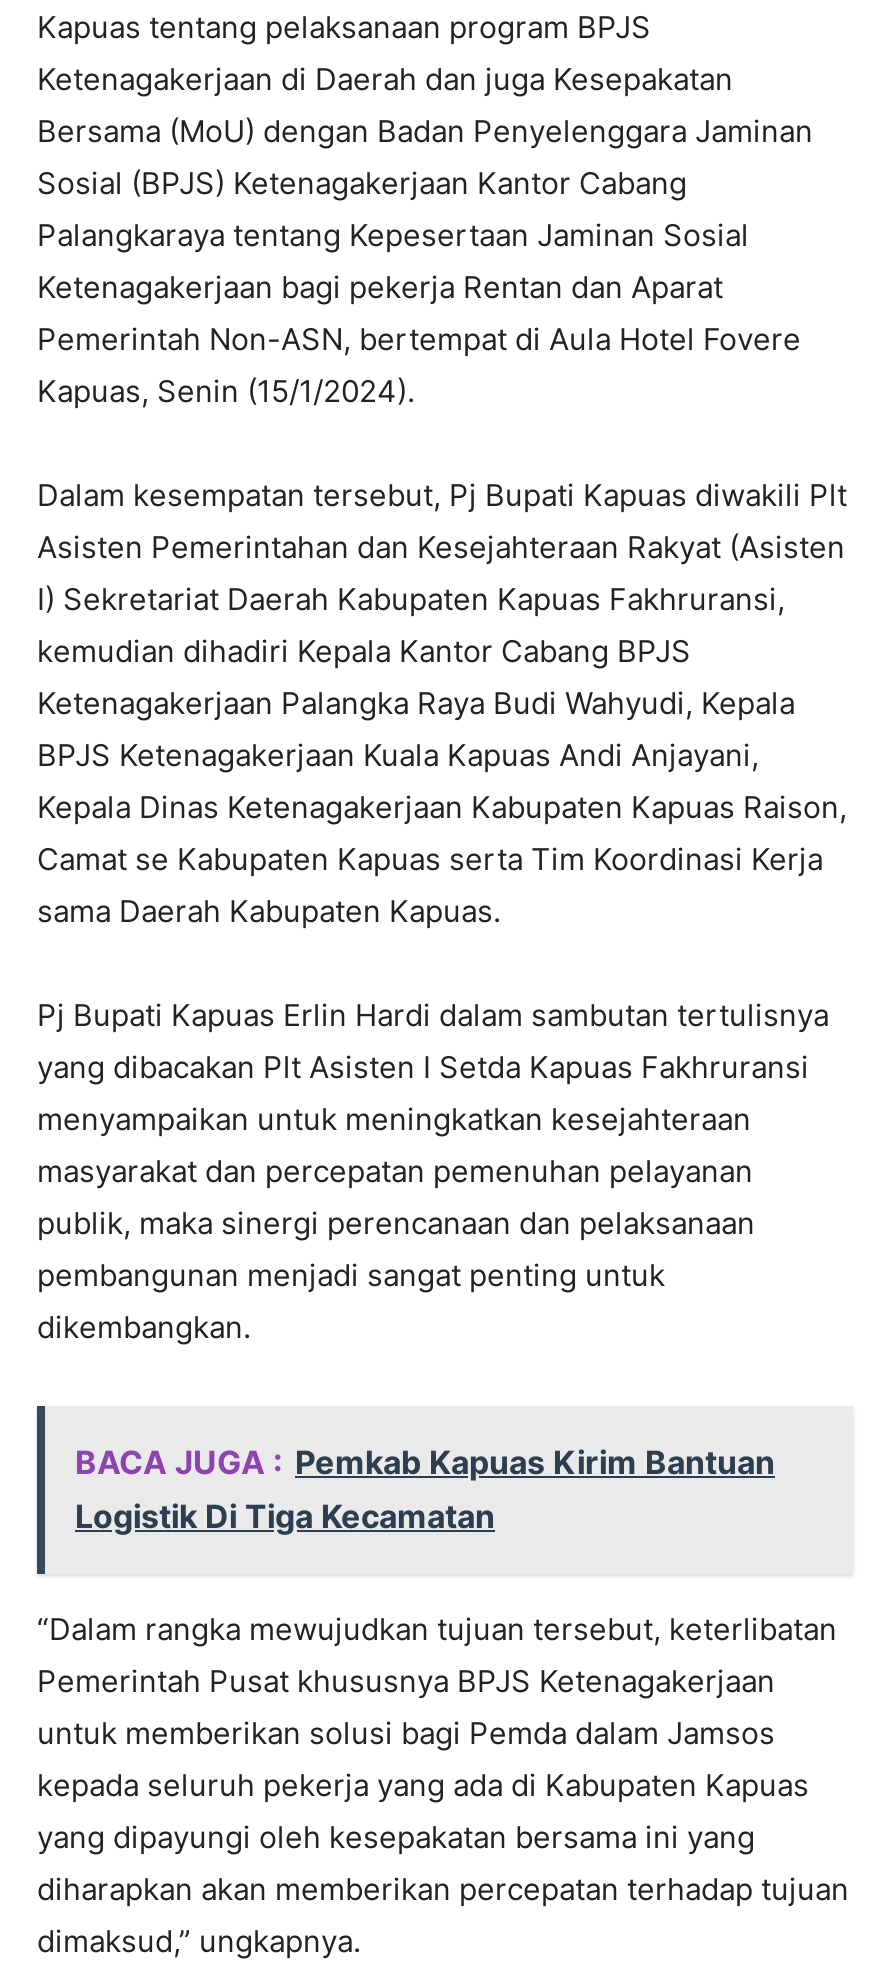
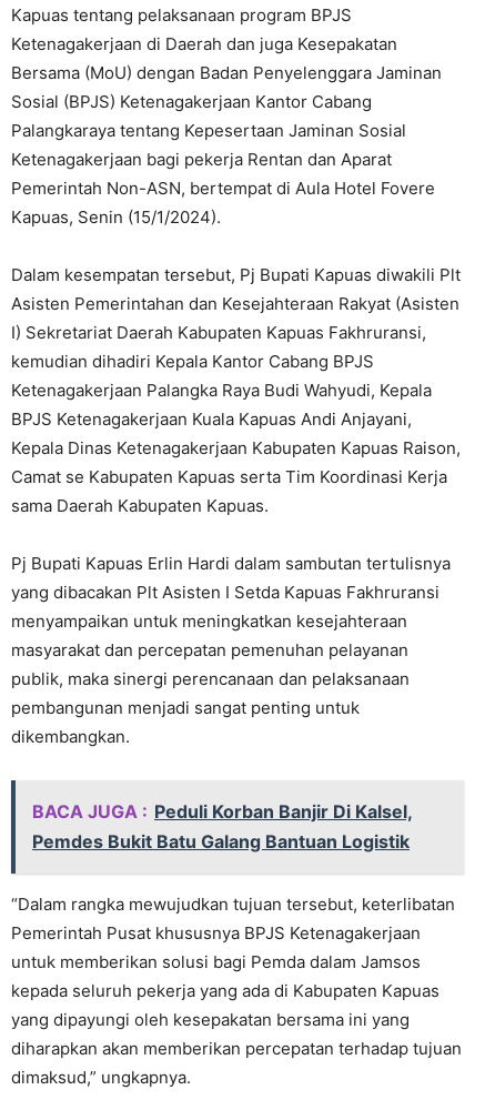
- BACA JUGA : Pemkab Kapuas Kirim Bantuan
- Logistik Di Tiga Kecamatan
+ BACA JUGA : Peduli Korban Banjir Di Kalsel,
+ Pemdes Bukit Batu Galang Bantuan Logistik
